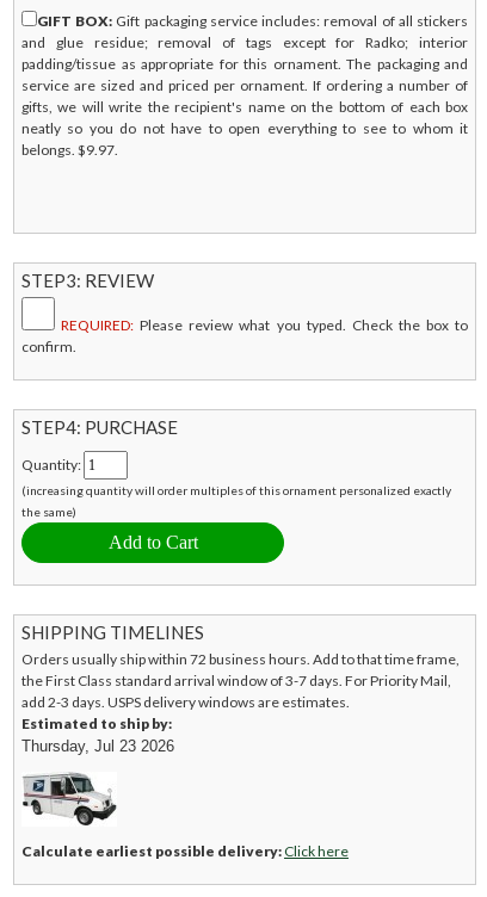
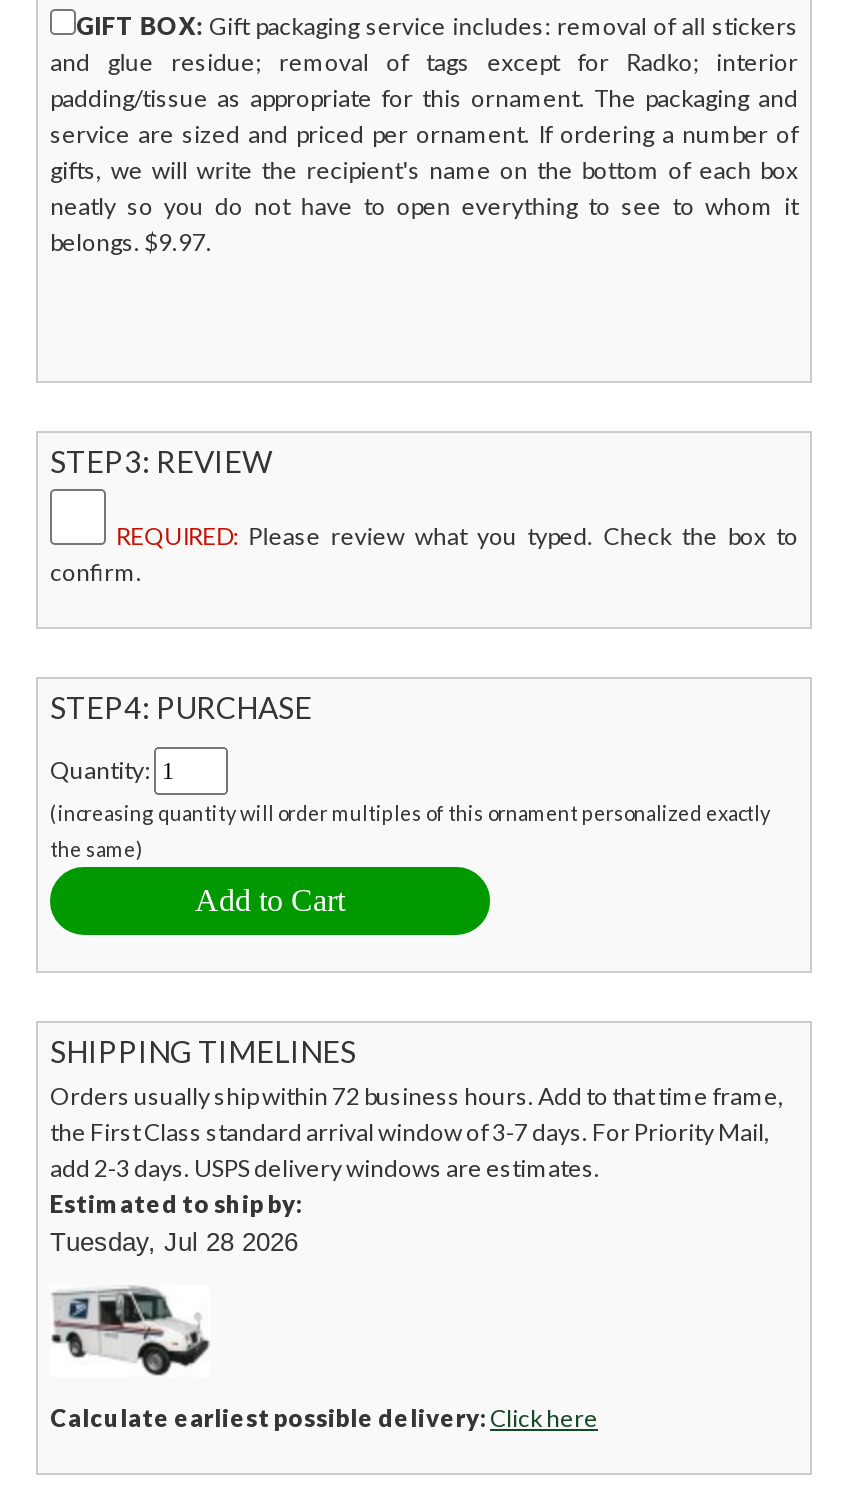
- Thursday, Jul 23 2026
+ Tuesday, Jul 28 2026
